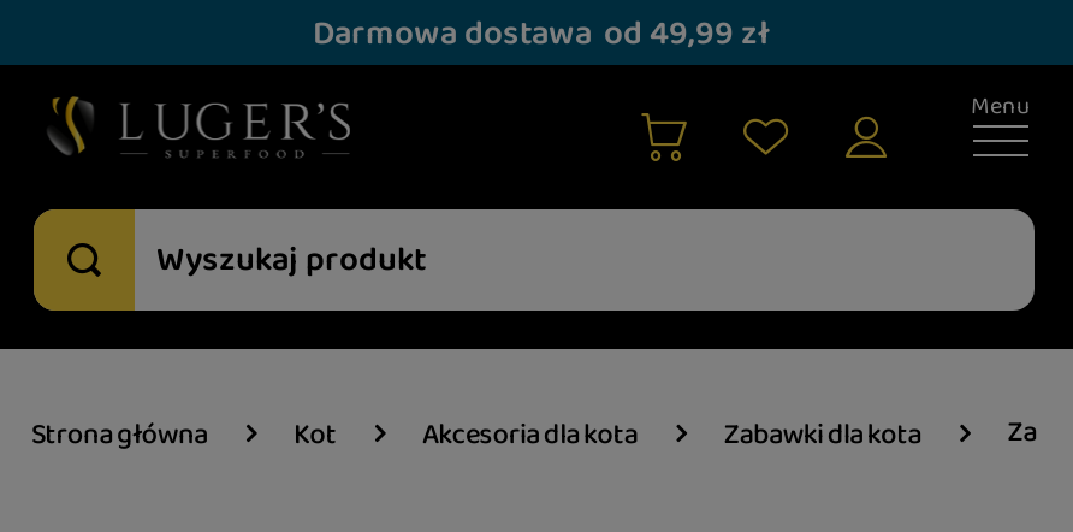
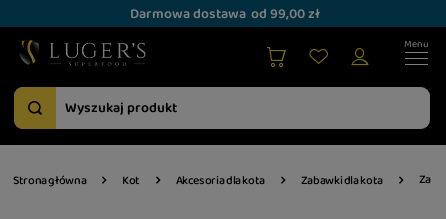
- Darmowa dostawa od 49,99 zł
+ Darmowa dostawa od 99,00 zł
